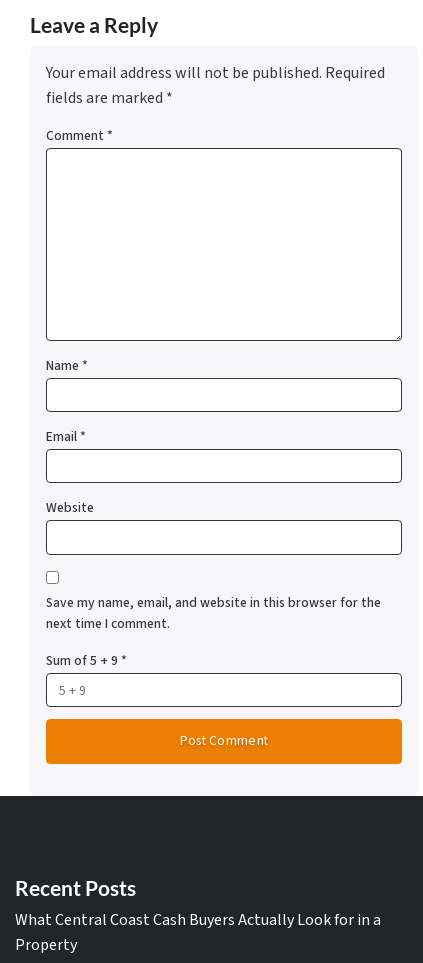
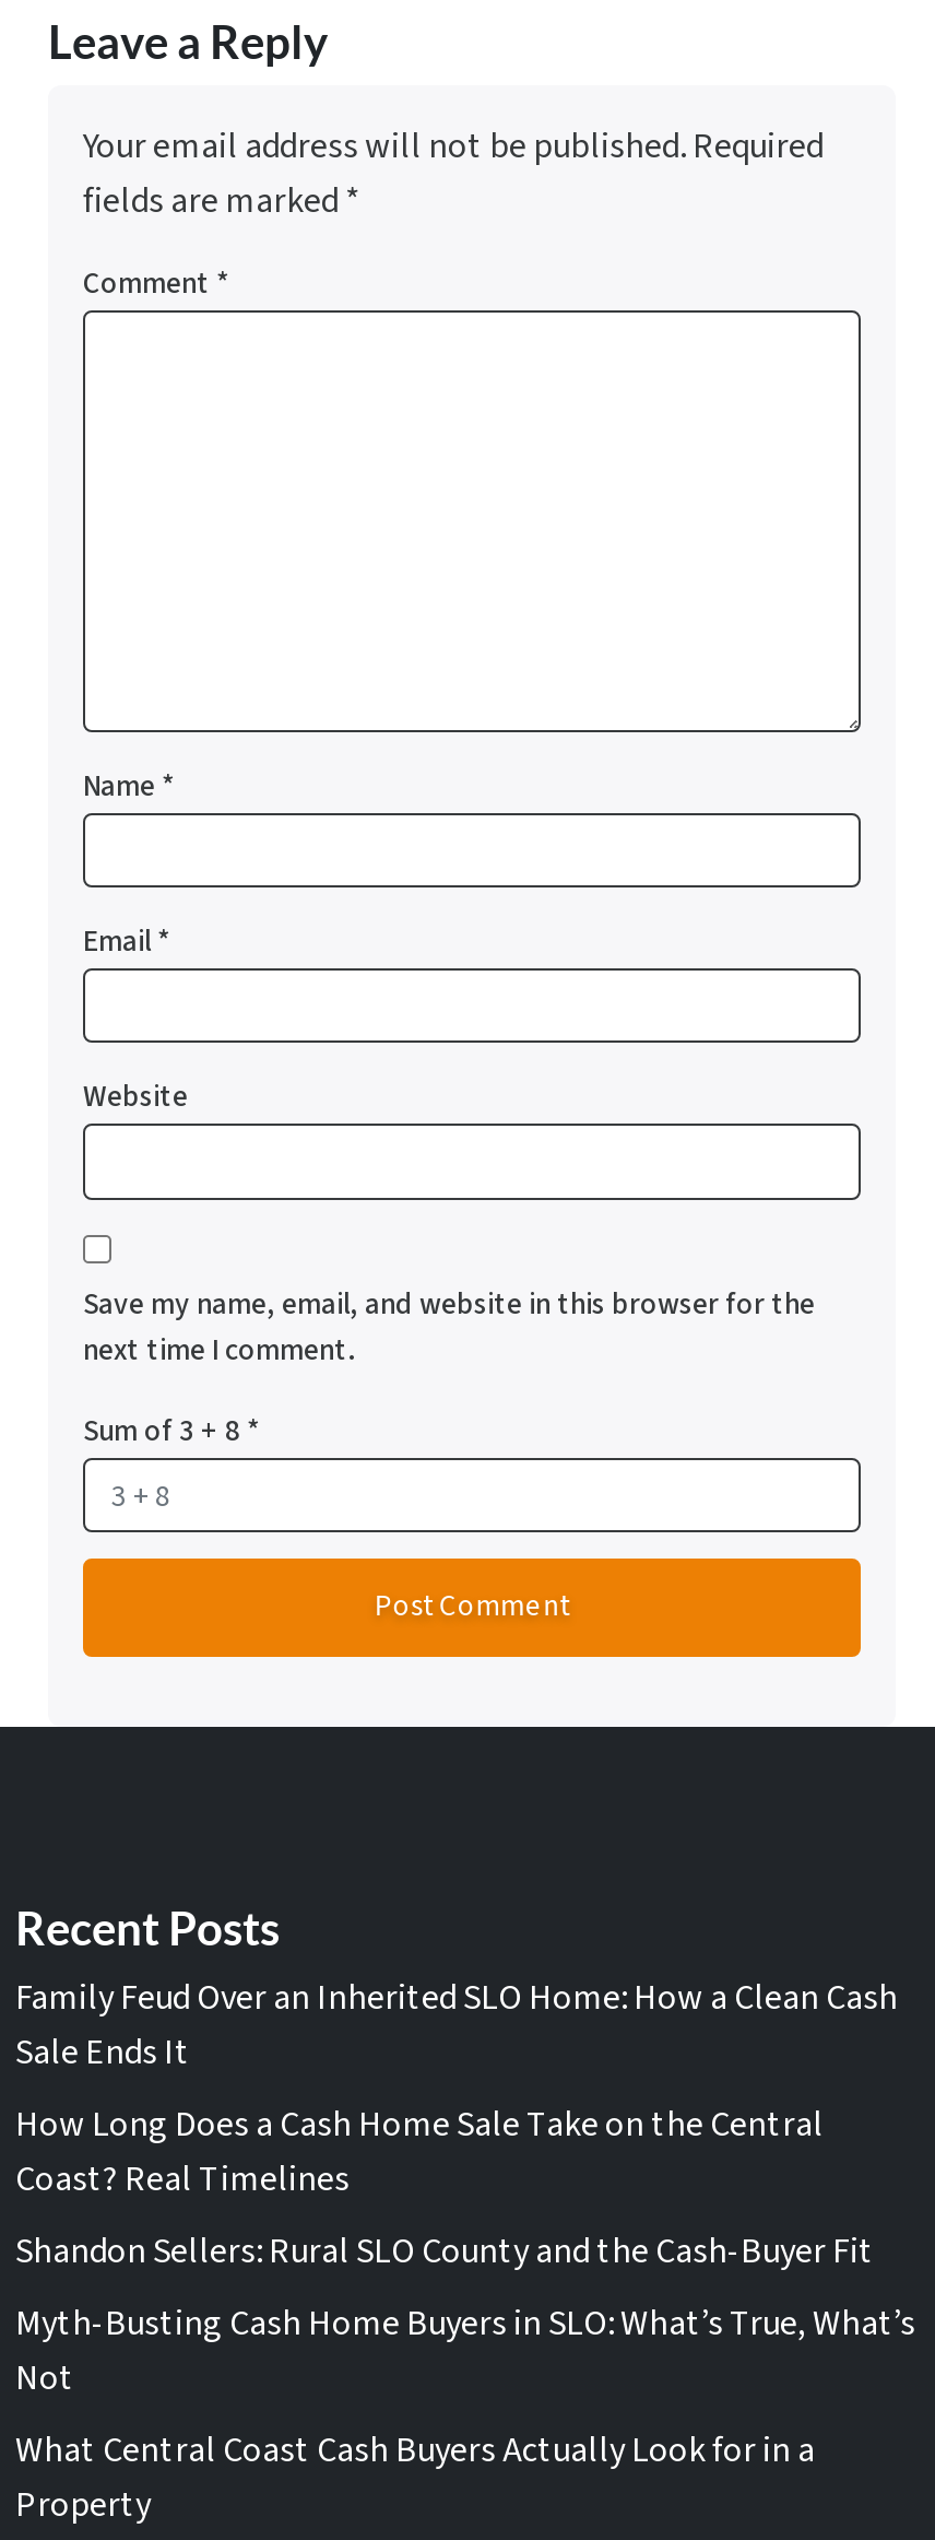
- Sum of 5 + 9 *
+ Sum of 3 + 8 *

+ Family Feud Over an Inherited SLO Home: How a Clean Cash
+ Sale Ends It
+ How Long Does a Cash Home Sale Take on the Central
+ Coast? Real Timelines
+ Shandon Sellers: Rural SLO County and the Cash-Buyer Fit
+ Myth-Busting Cash Home Buyers in SLO: What’s True, What’s
+ Not
